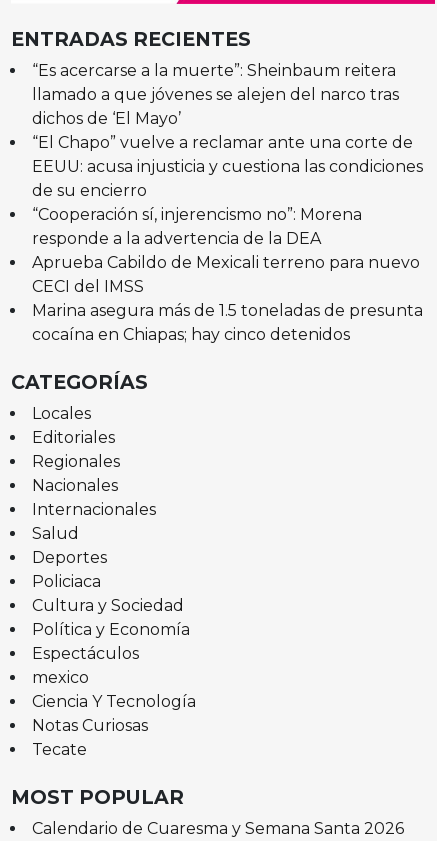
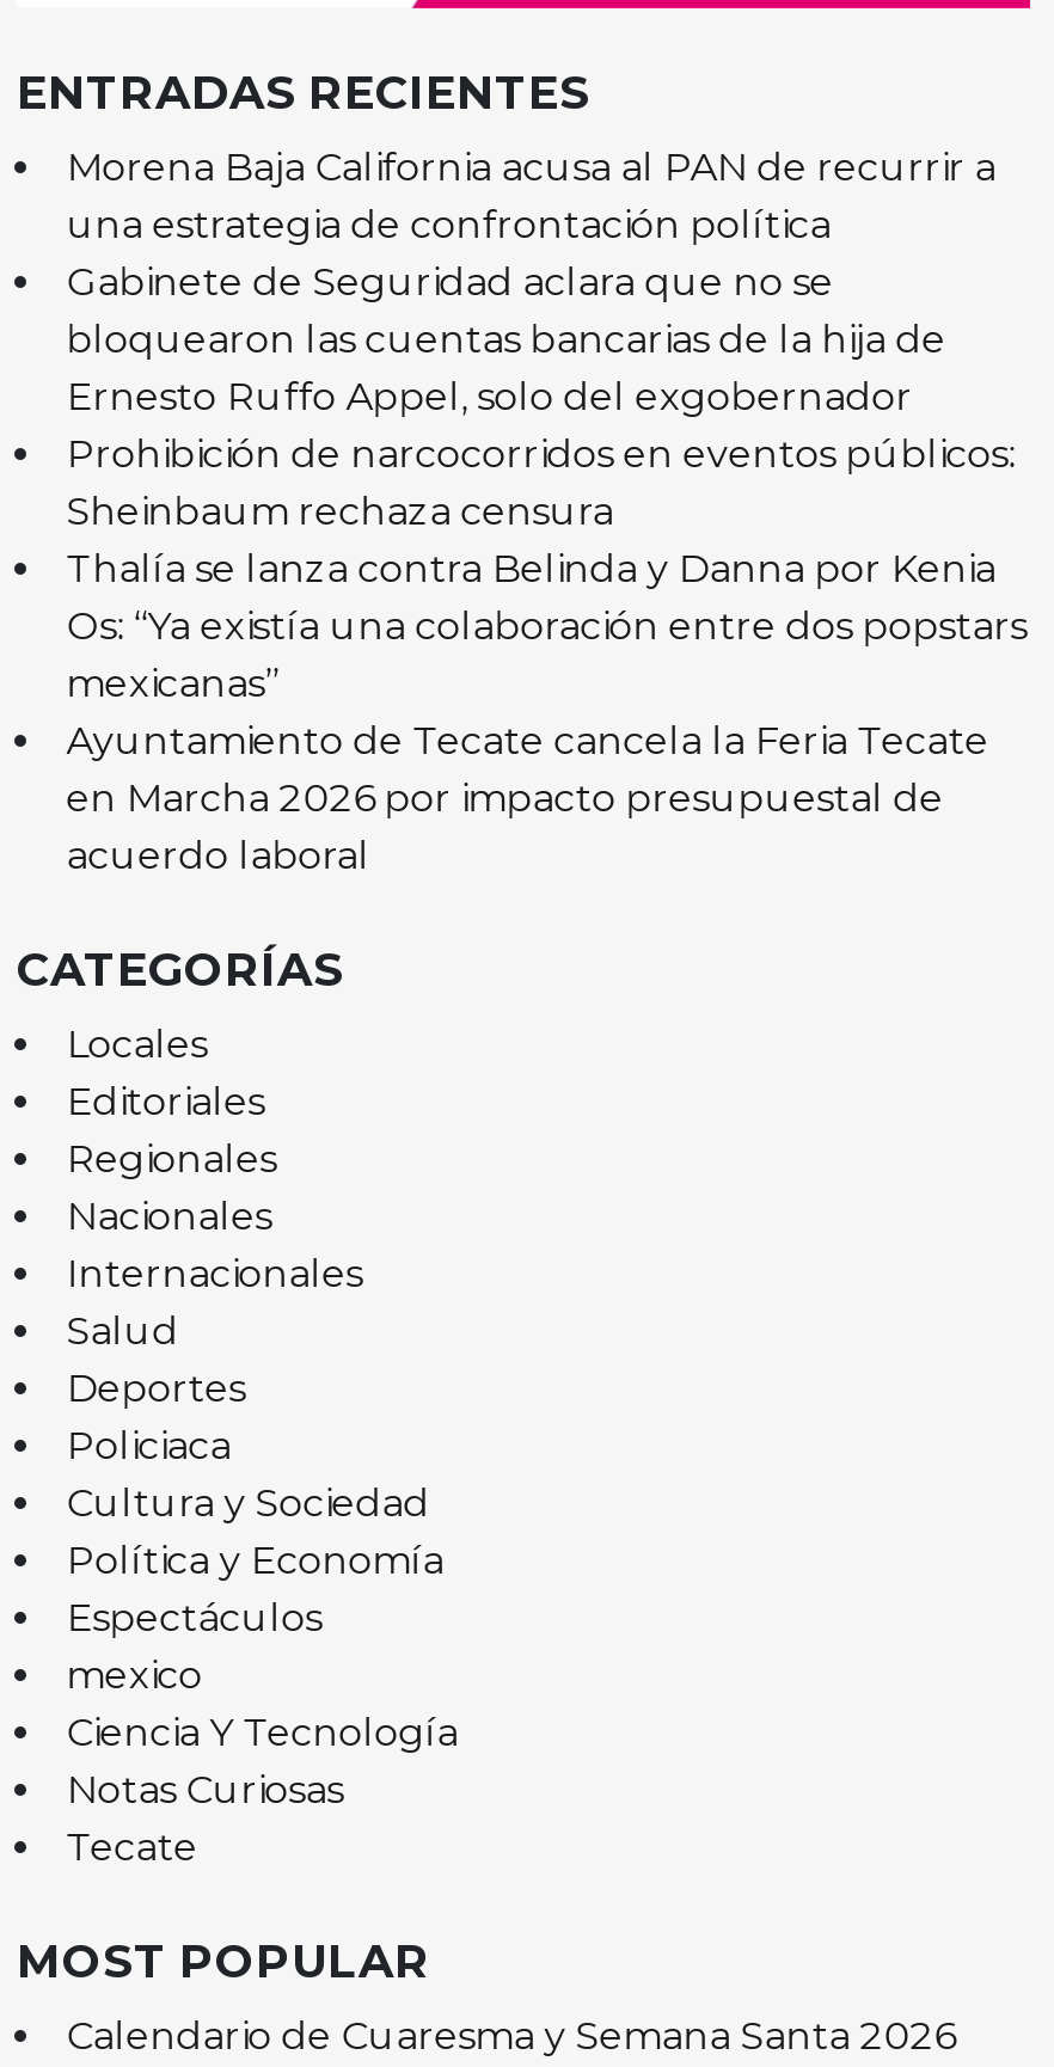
- “Es acercarse a la muerte”: Sheinbaum reitera
- llamado a que jóvenes se alejen del narco tras
- dichos de ‘El Mayo’
- “El Chapo” vuelve a reclamar ante una corte de
- EEUU: acusa injusticia y cuestiona las condiciones
- de su encierro
- “Cooperación sí, injerencismo no”: Morena
- responde a la advertencia de la DEA
- Aprueba Cabildo de Mexicali terreno para nuevo
- CECI del IMSS
- Marina asegura más de 1.5 toneladas de presunta
- cocaína en Chiapas; hay cinco detenidos
+ Morena Baja California acusa al PAN de recurrir a
+ una estrategia de confrontación política
+ Gabinete de Seguridad aclara que no se
+ bloquearon las cuentas bancarias de la hija de
+ Ernesto Ruffo Appel, solo del exgobernador
+ Prohibición de narcocorridos en eventos públicos:
+ Sheinbaum rechaza censura
+ Thalía se lanza contra Belinda y Danna por Kenia
+ Os: “Ya existía una colaboración entre dos popstars
+ mexicanas”
+ Ayuntamiento de Tecate cancela la Feria Tecate
+ en Marcha 2026 por impacto presupuestal de
+ acuerdo laboral
